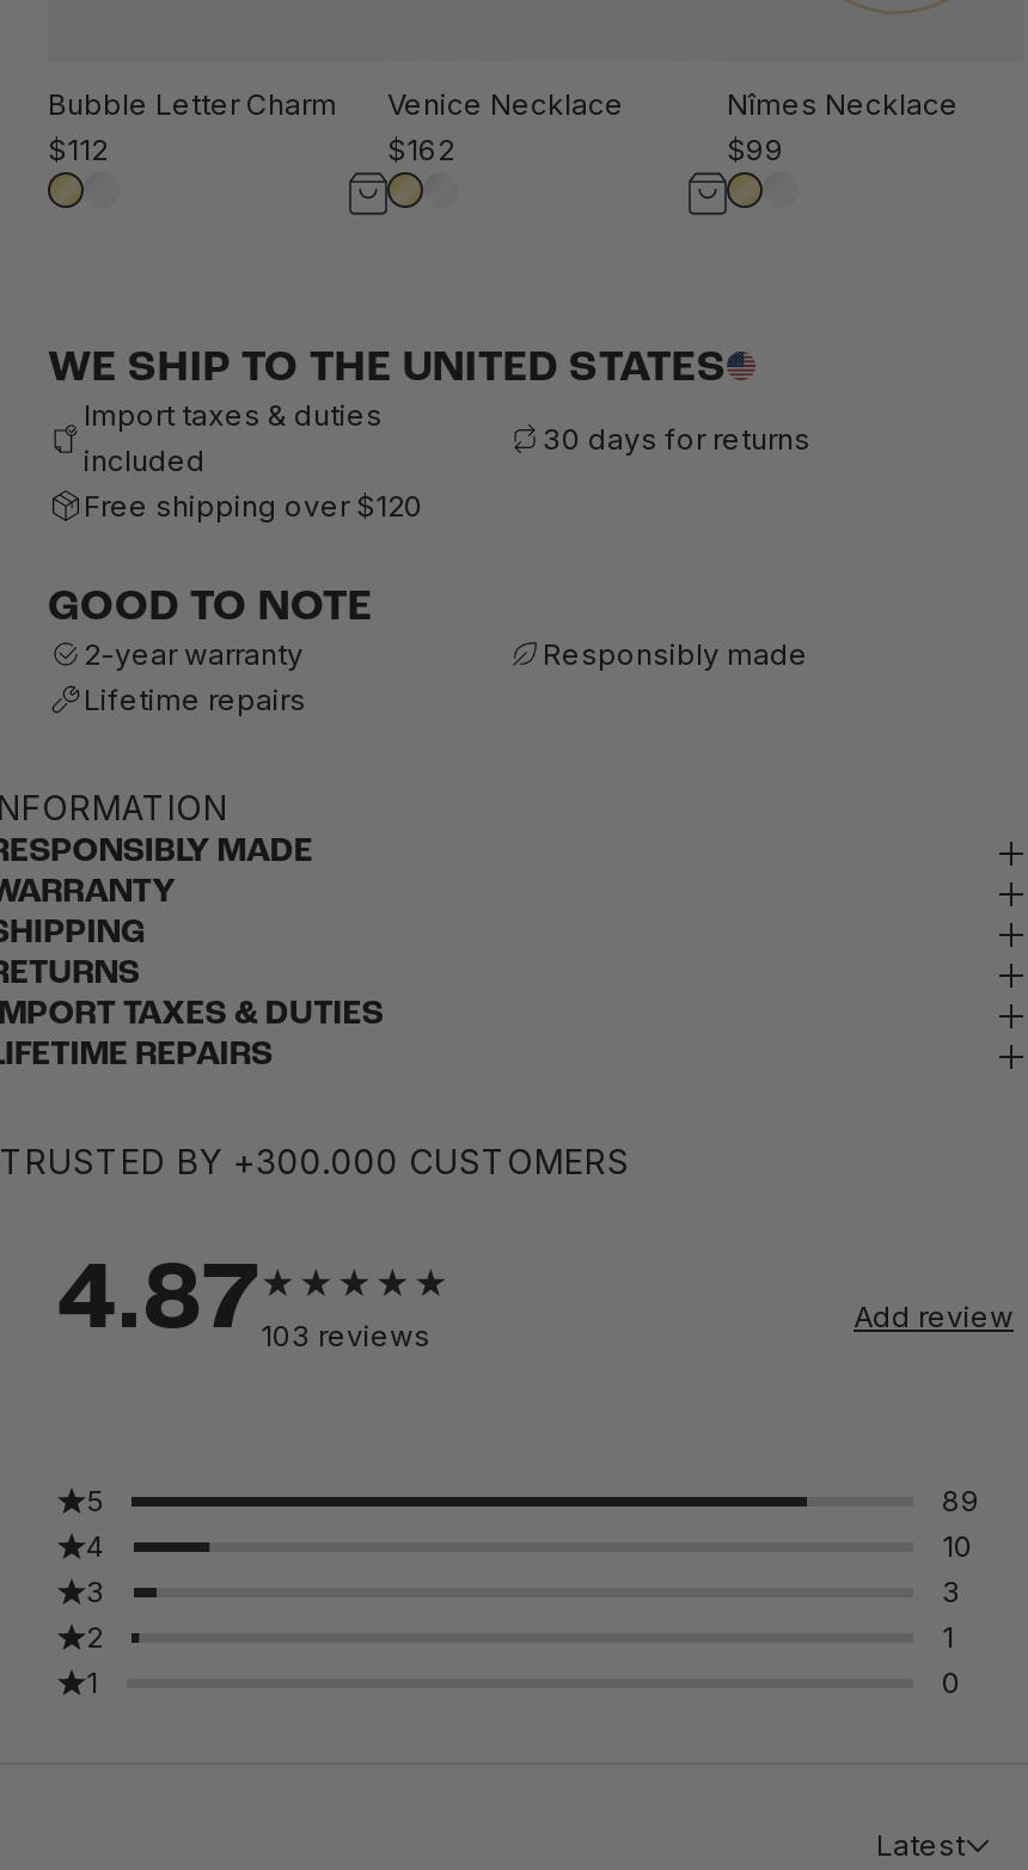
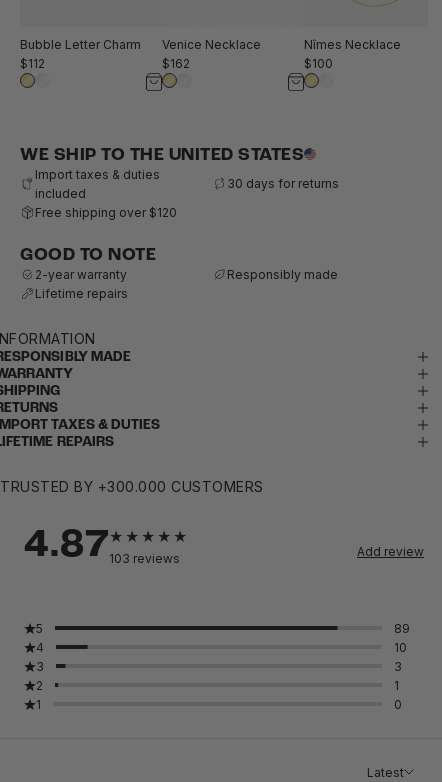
- $99
+ $100
